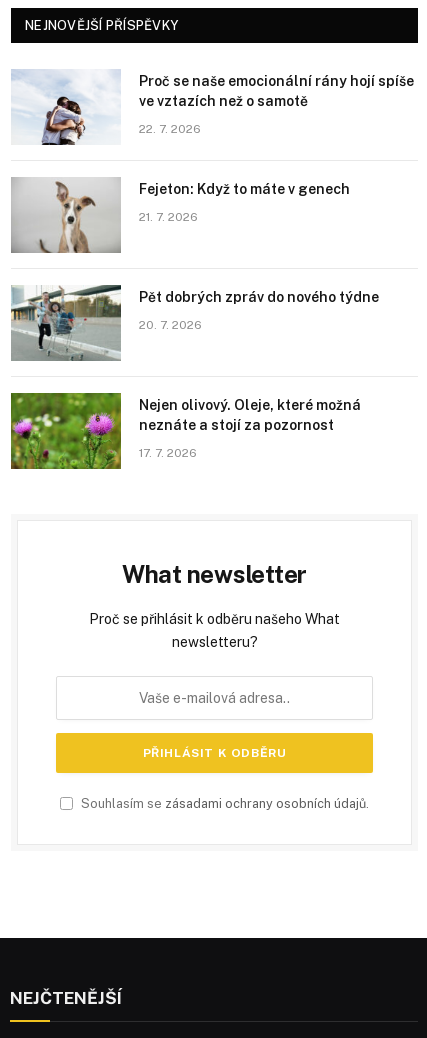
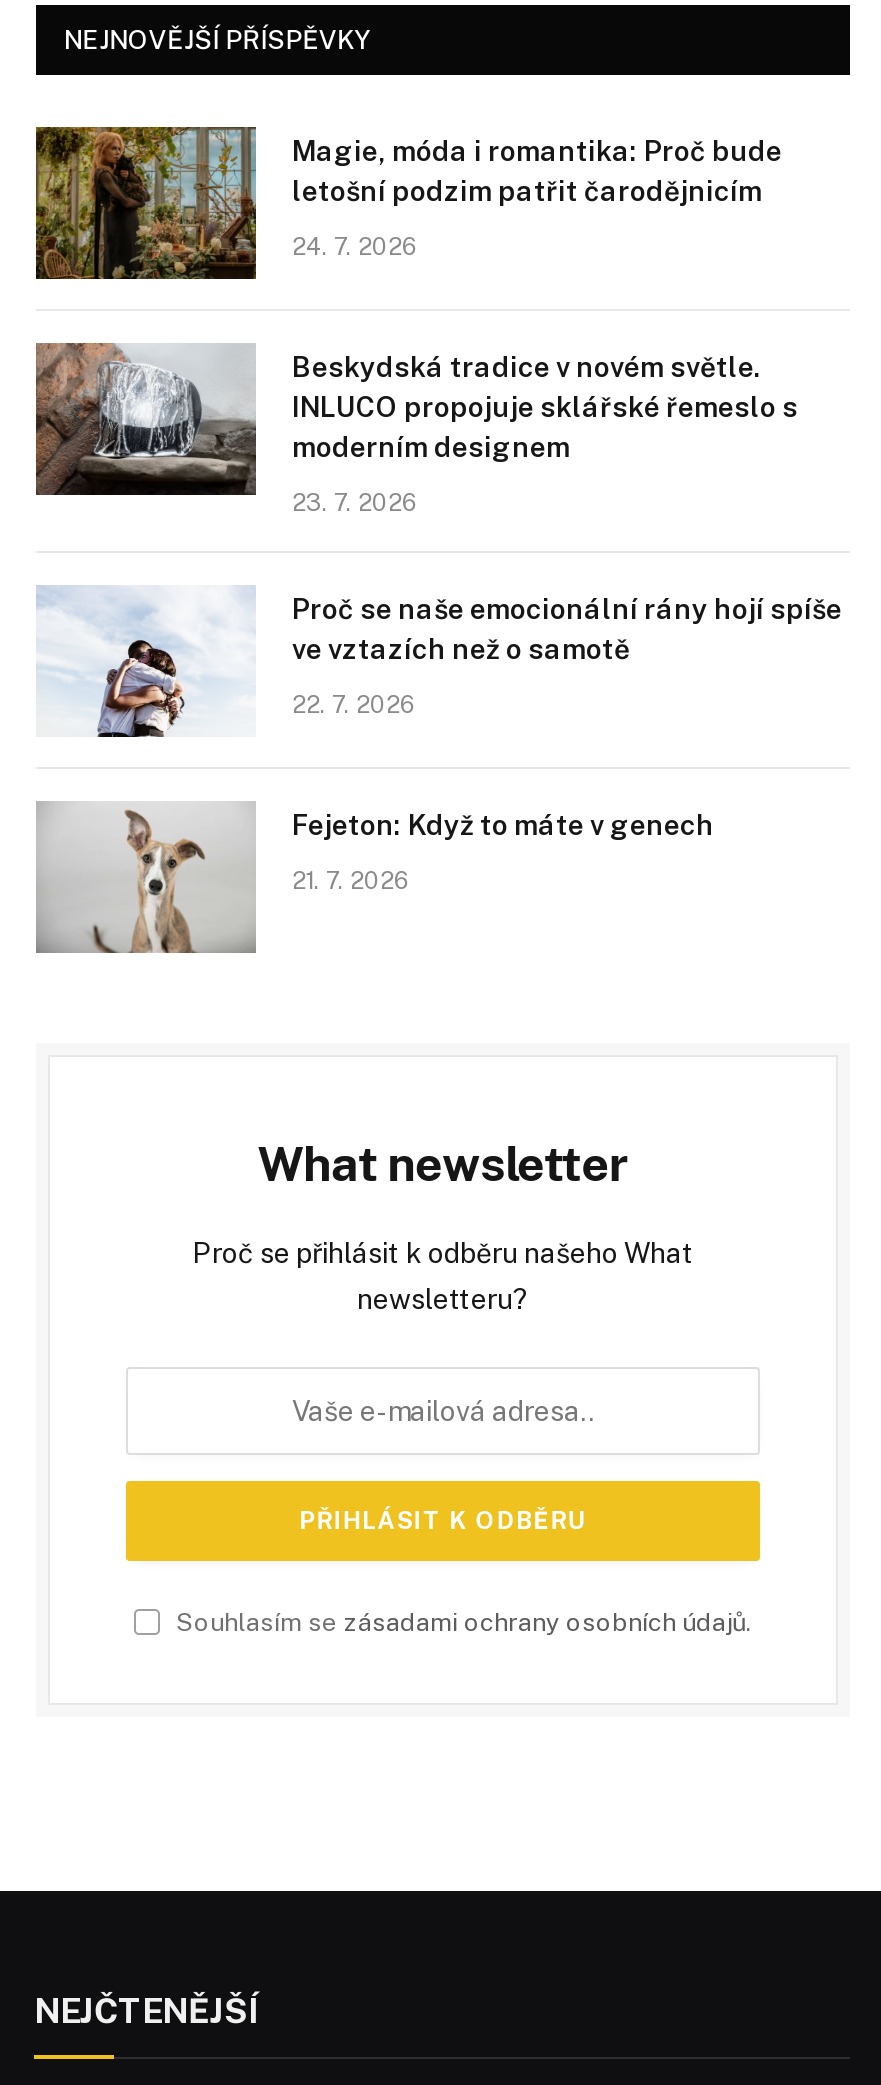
+ [image]
+ Magie, móda i romantika: Proč bude
+ letošní podzim patřit čarodějnicím
+ 24. 7. 2026

+ [image]
+ Beskydská tradice v novém světle.
+ INLUCO propojuje sklářské řemeslo s
+ moderním designem
+ 23. 7. 2026

moved down: [image] | Proč se naše emocionální rány hojí spíše | ve vztazích než o samotě | 22. 7. 2026 | Fejeton: Když to máte v genech | 21. 7. 2026

- [image]
- Pět dobrých zpráv do nového týdne
- 20. 7. 2026

- [image]
- Nejen olivový. Oleje, které možná
- neznáte a stojí za pozornost
- 17. 7. 2026
